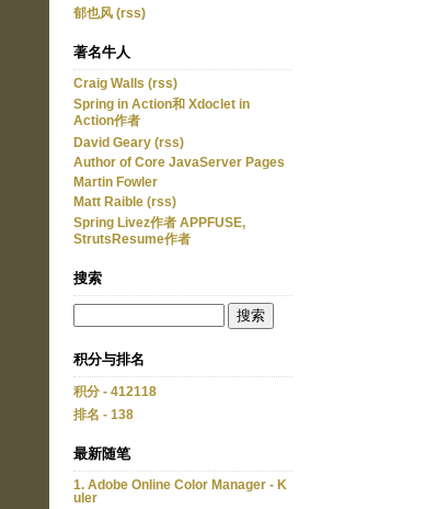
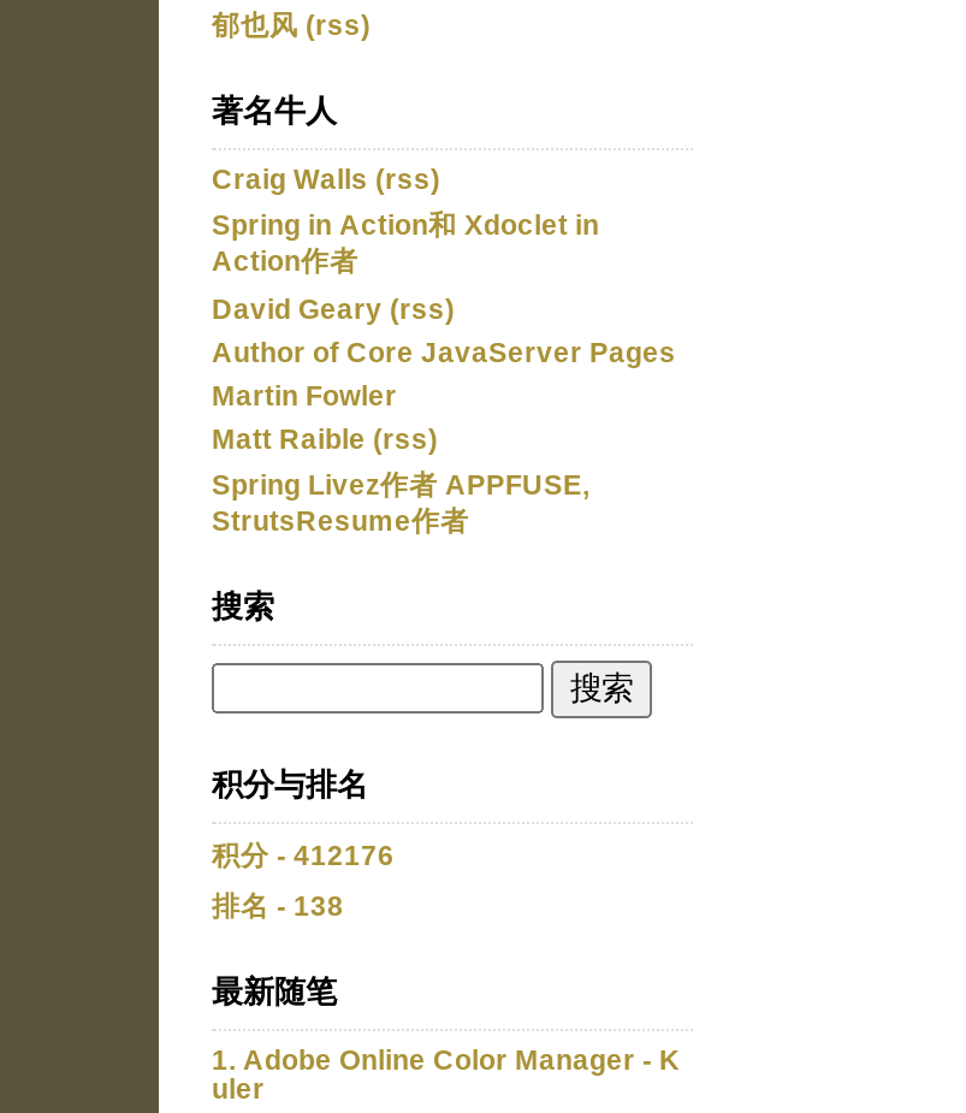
- 积分 - 412118
+ 积分 - 412176
